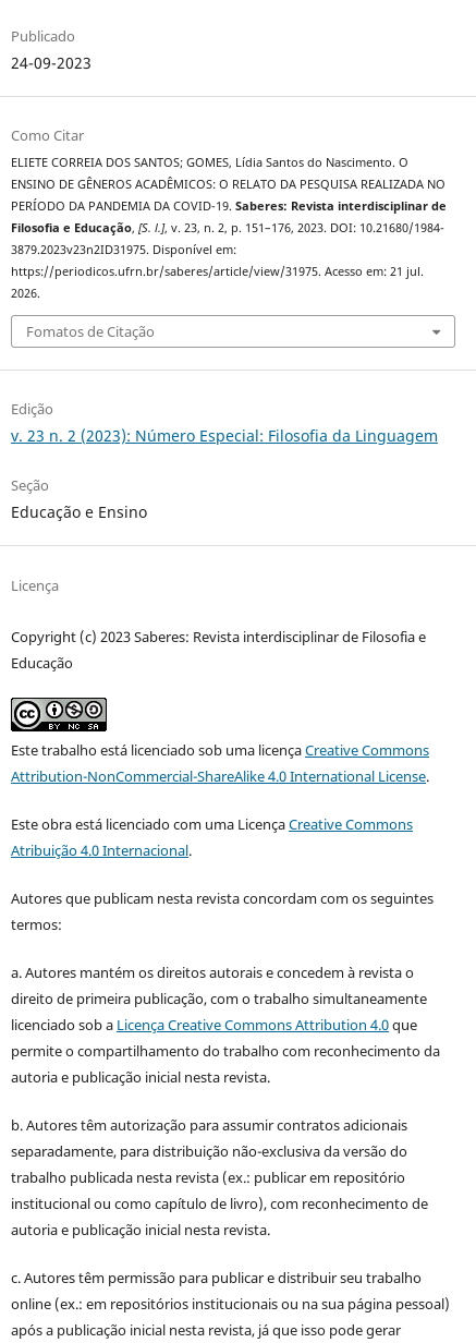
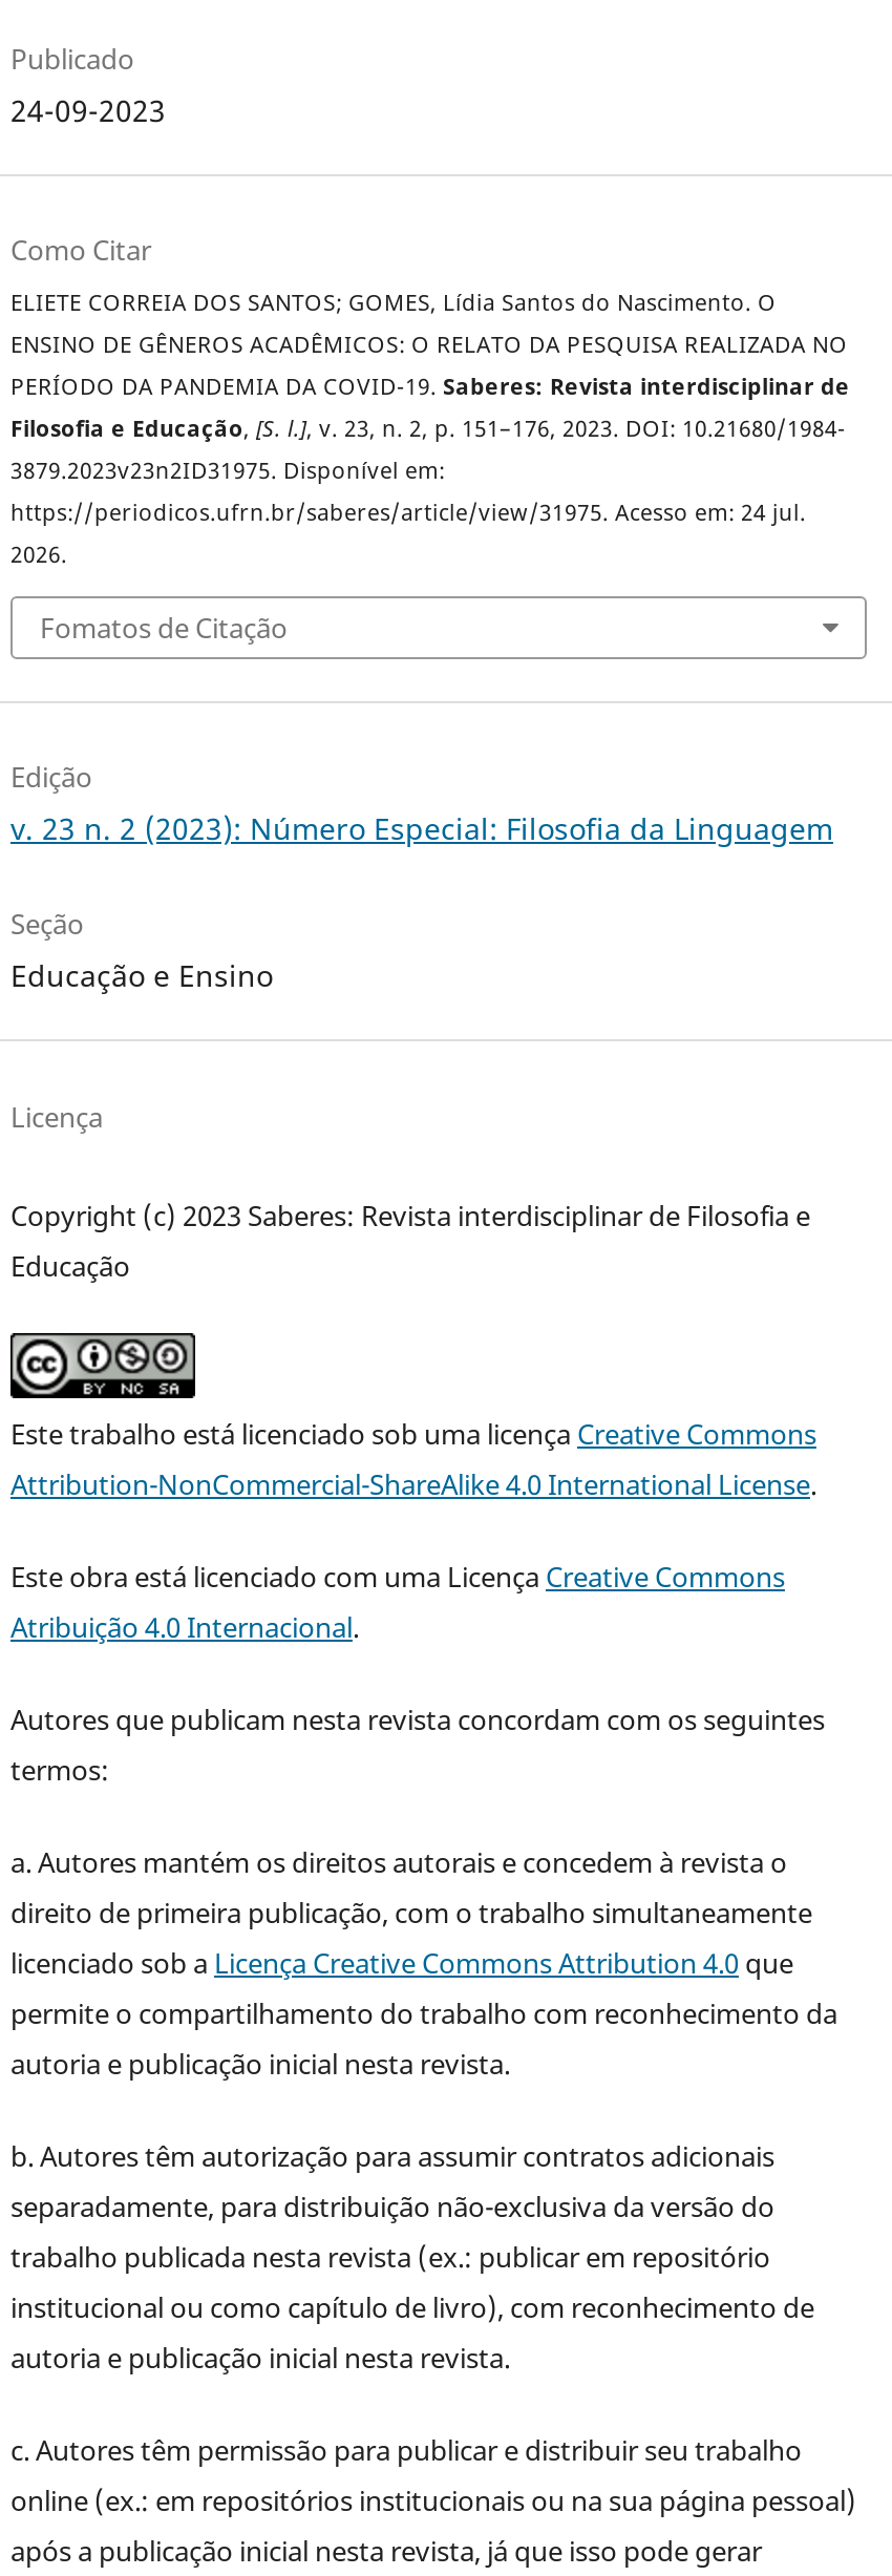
- https://periodicos.ufrn.br/saberes/article/view/31975. Acesso em: 21 jul.
+ https://periodicos.ufrn.br/saberes/article/view/31975. Acesso em: 24 jul.
